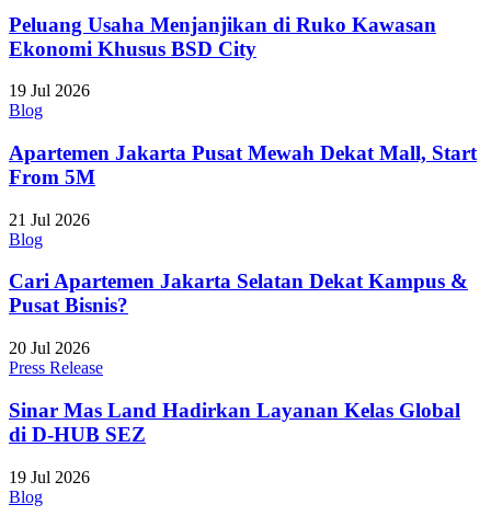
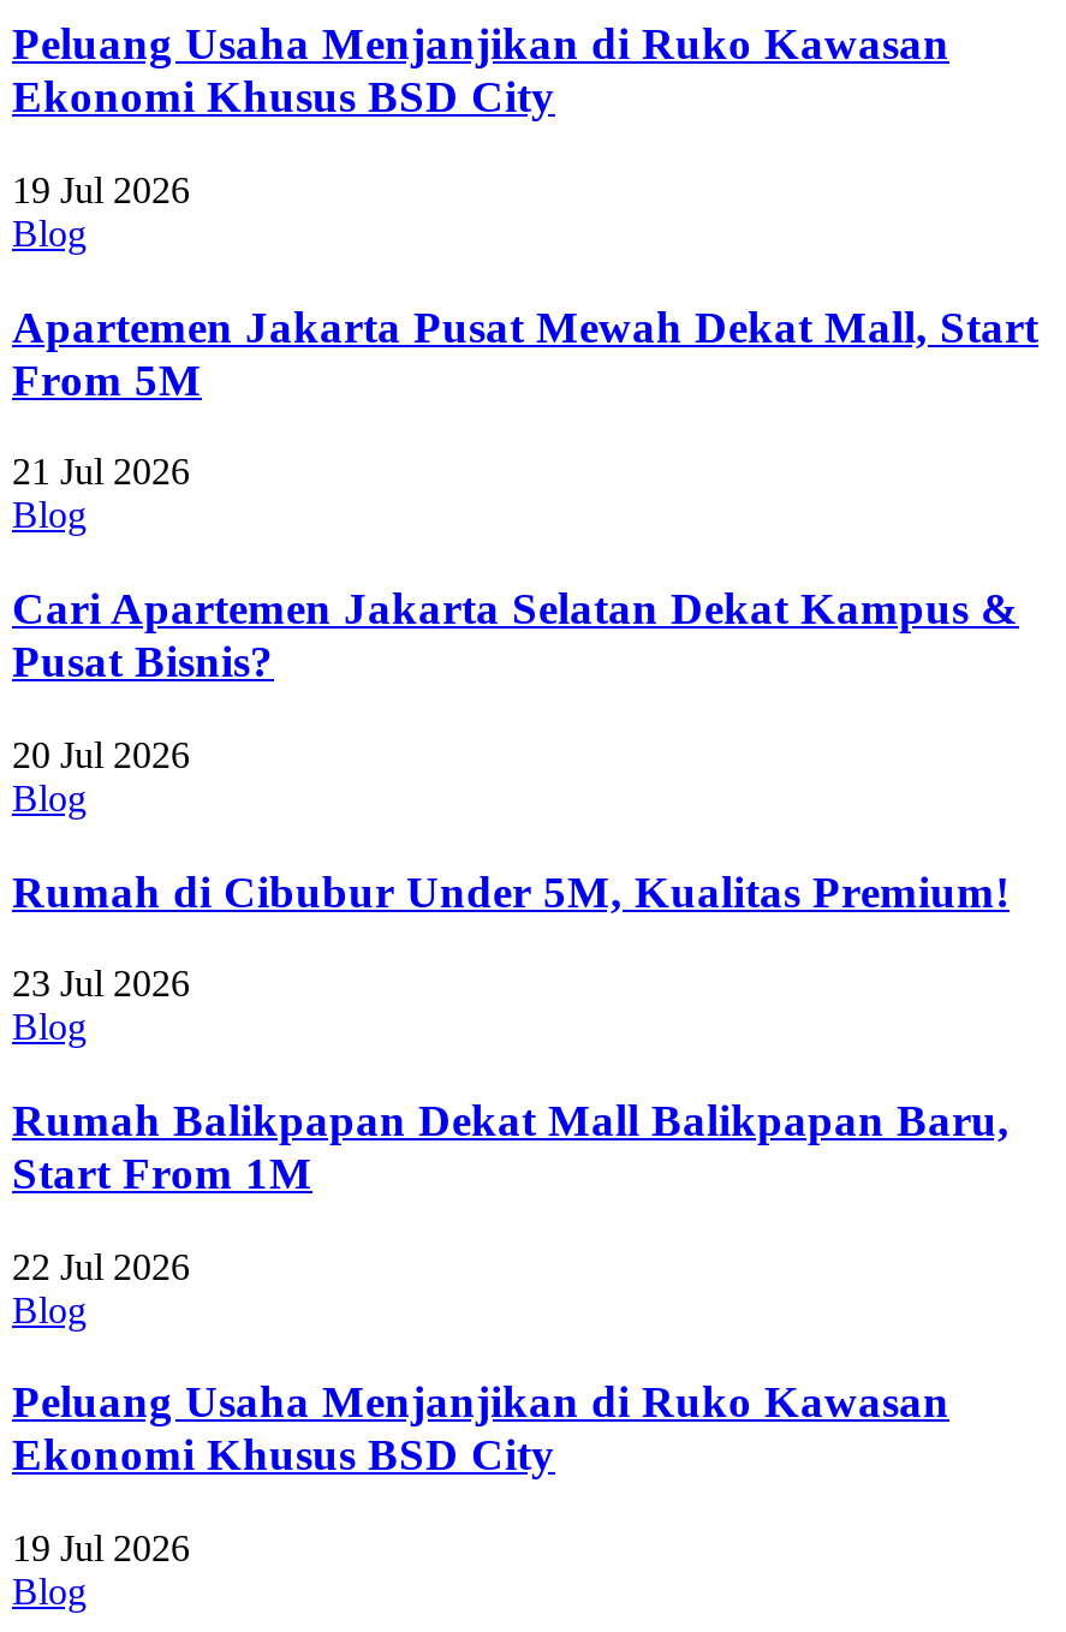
- Press Release
- Sinar Mas Land Hadirkan Layanan Kelas Global
- di D-HUB SEZ
+ Blog
+ Rumah di Cibubur Under 5M, Kualitas Premium!
+ 23 Jul 2026
+ Blog
+ Rumah Balikpapan Dekat Mall Balikpapan Baru,
+ Start From 1M
+ 22 Jul 2026
+ Blog
+ Peluang Usaha Menjanjikan di Ruko Kawasan
+ Ekonomi Khusus BSD City
